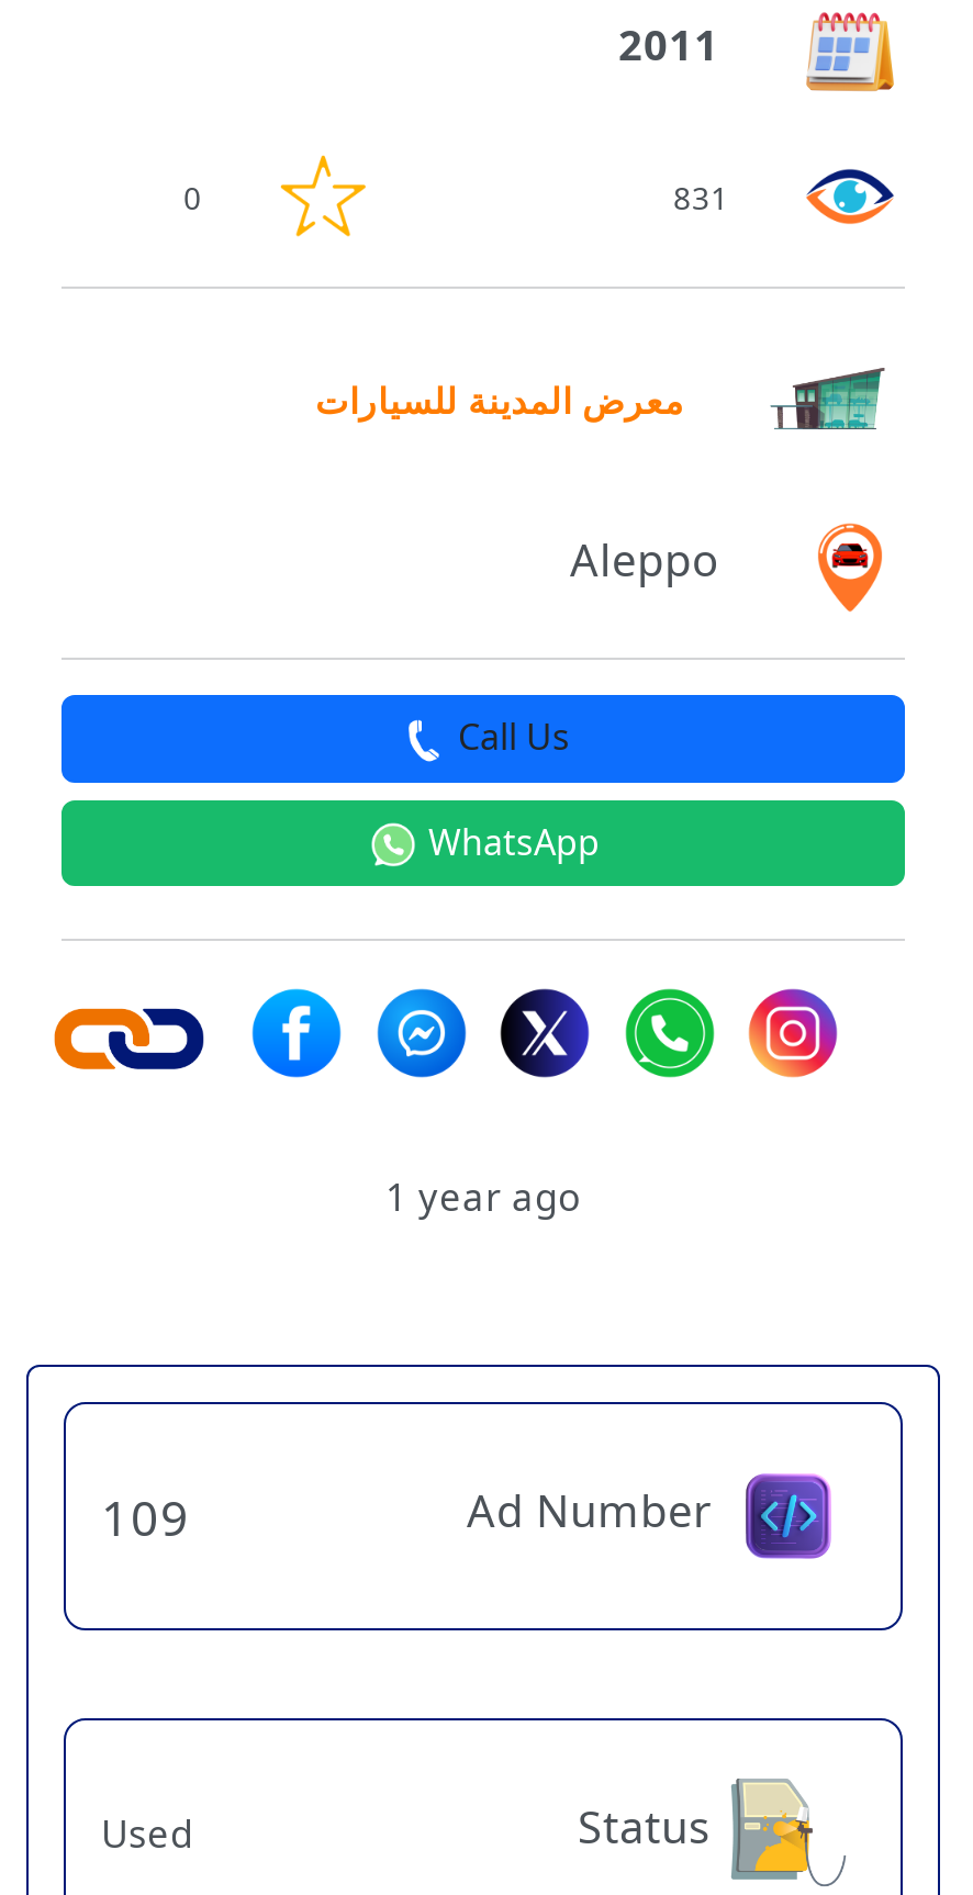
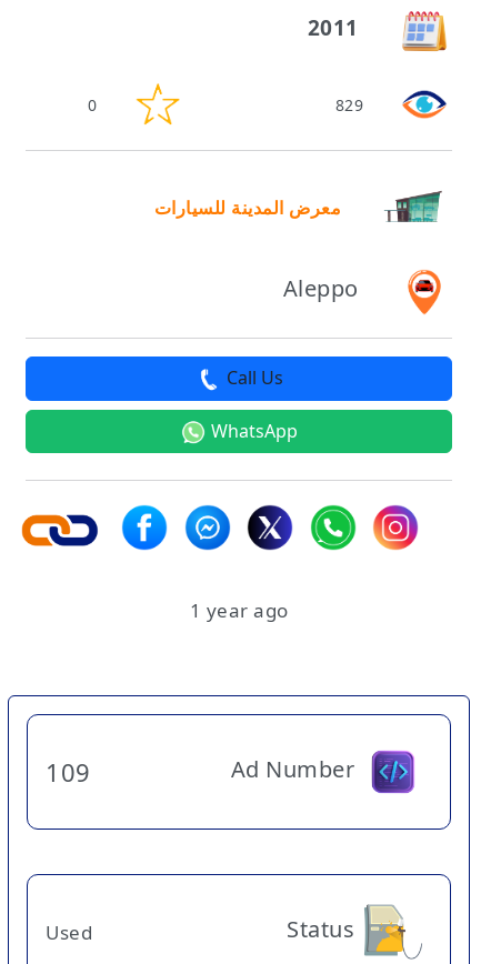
- 831
+ 829
